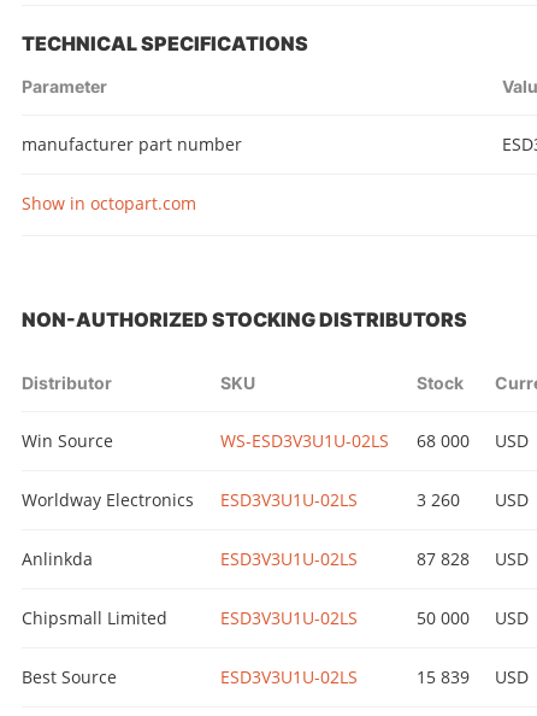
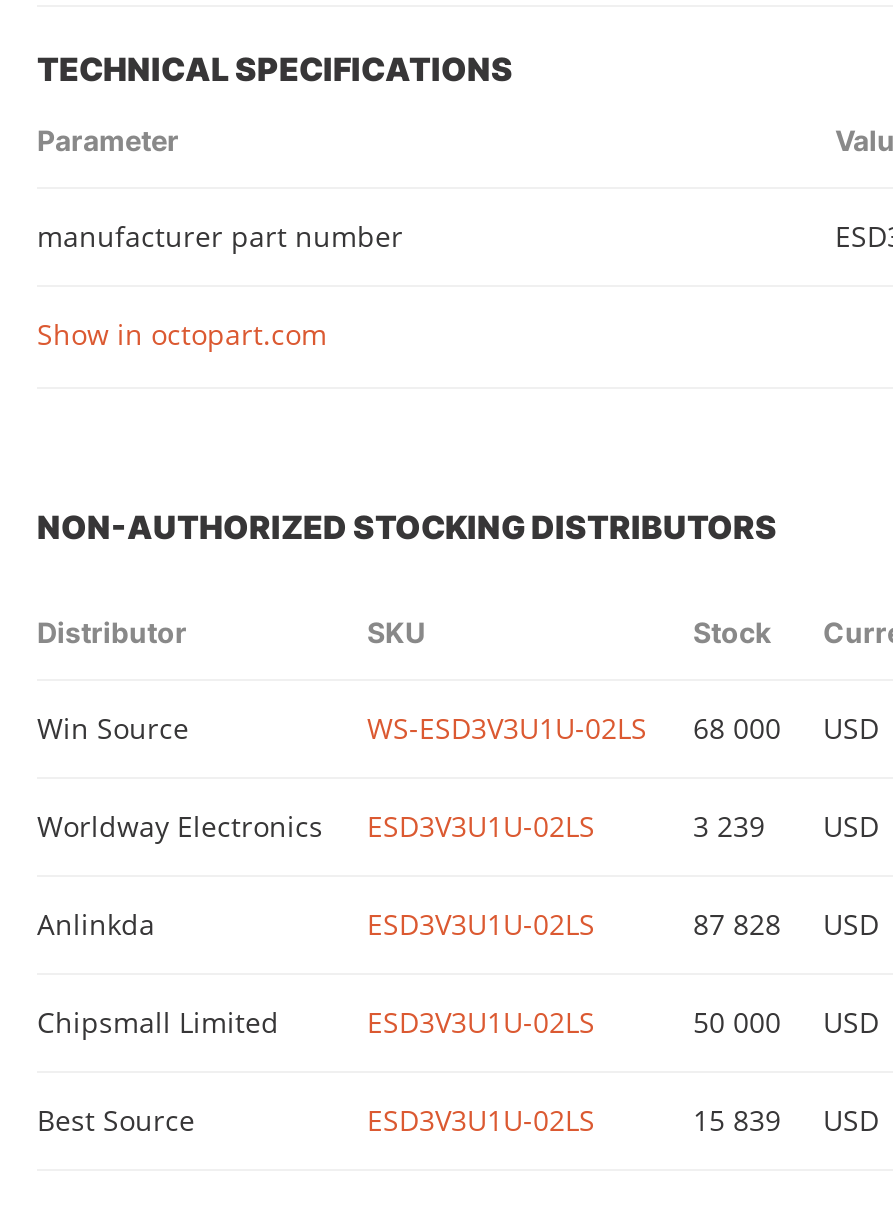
- 3 260 USD
+ 3 239 USD
